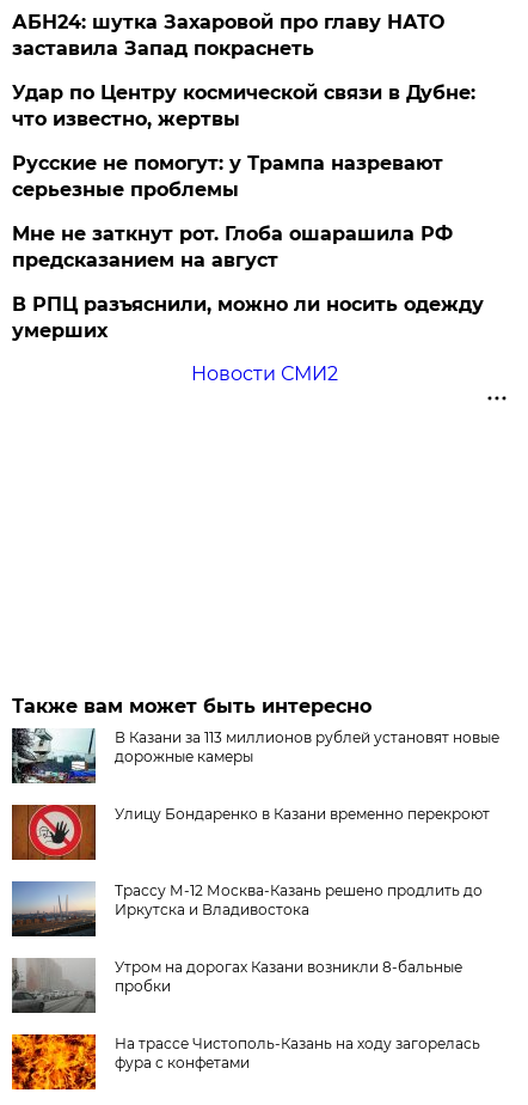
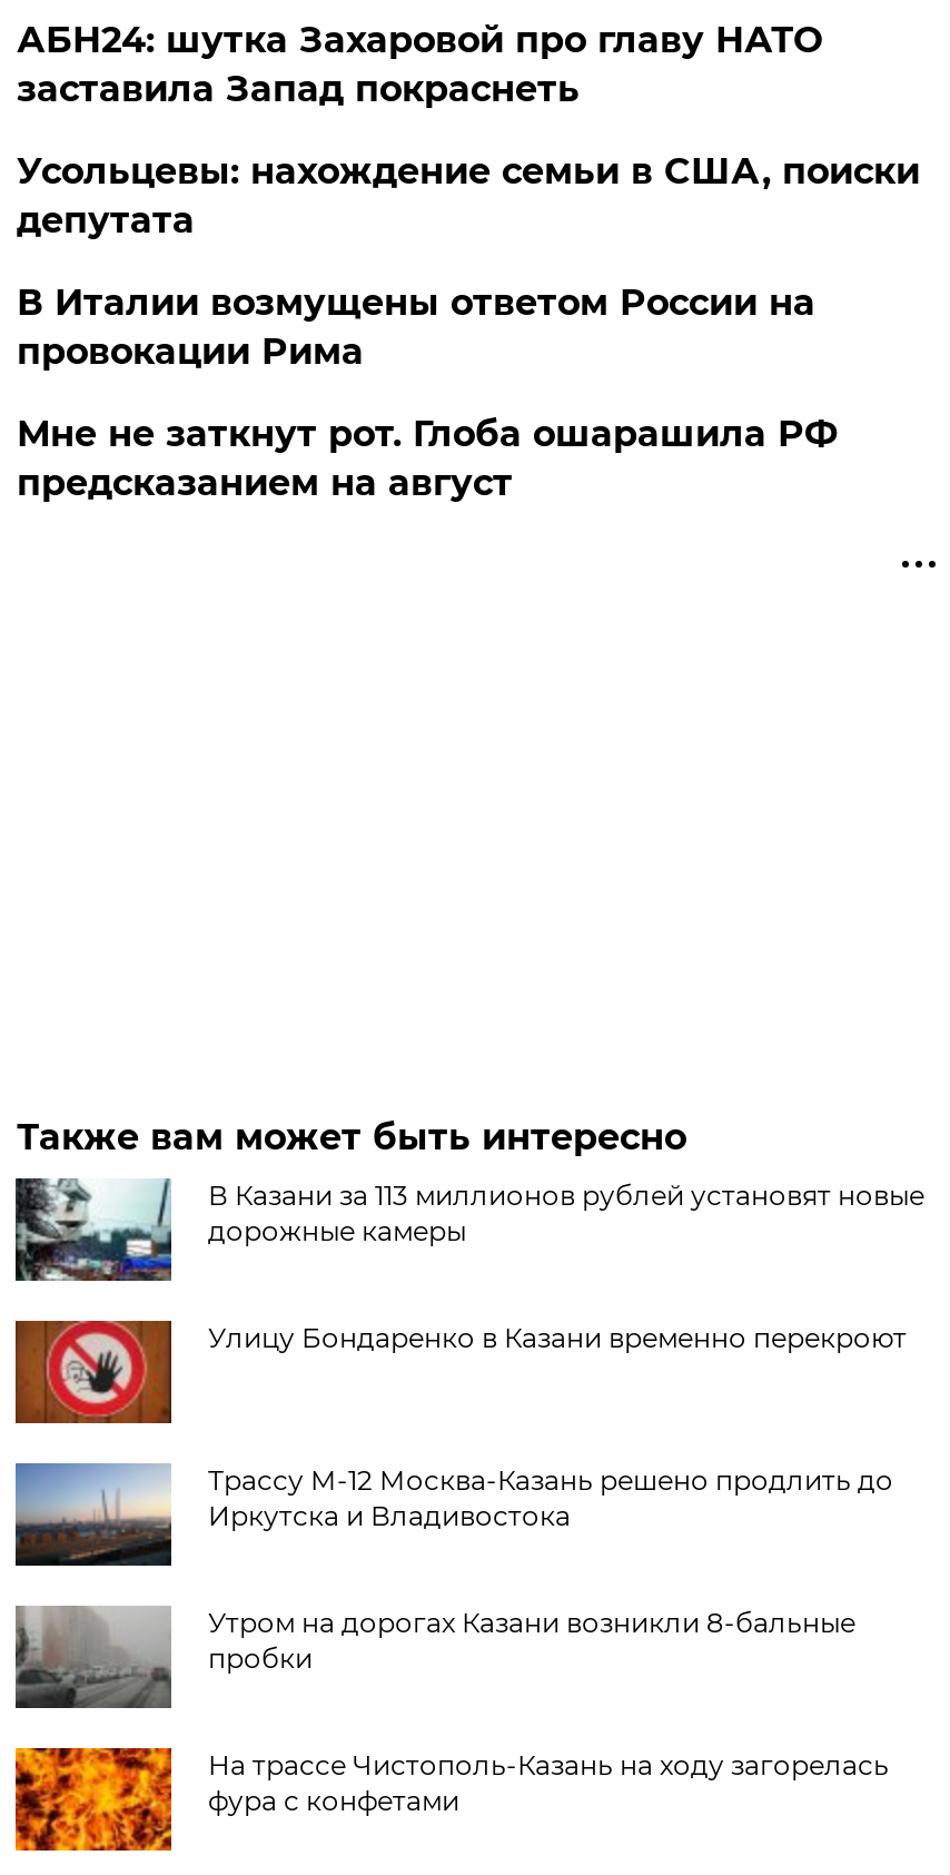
- Удар по Центру космической связи в Дубне:
- что известно, жертвы
+ Усольцевы: нахождение семьи в США, поиски
+ депутата

- Русские не помогут: у Трампа назревают
- серьезные проблемы
+ В Италии возмущены ответом России на
+ провокации Рима

- В РПЦ разъяснили, можно ли носить одежду
- умерших
- Новости СМИ2
